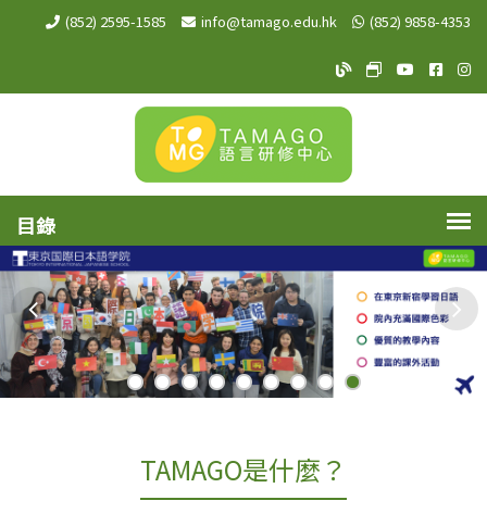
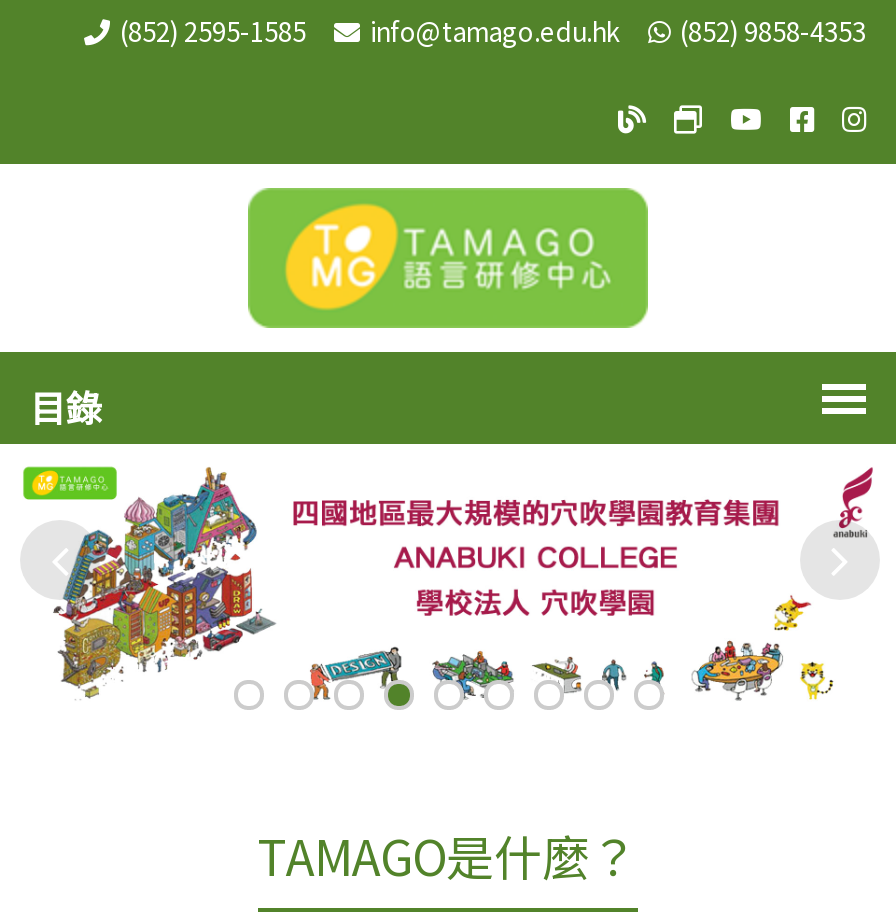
- [image]
+ [image]
